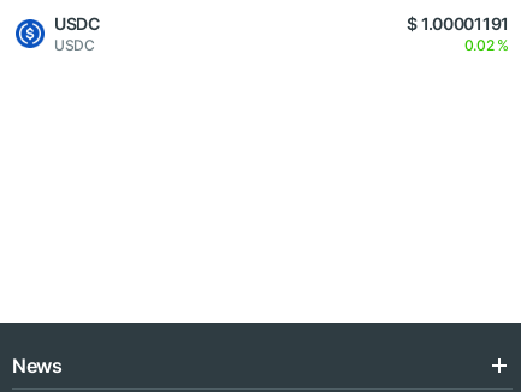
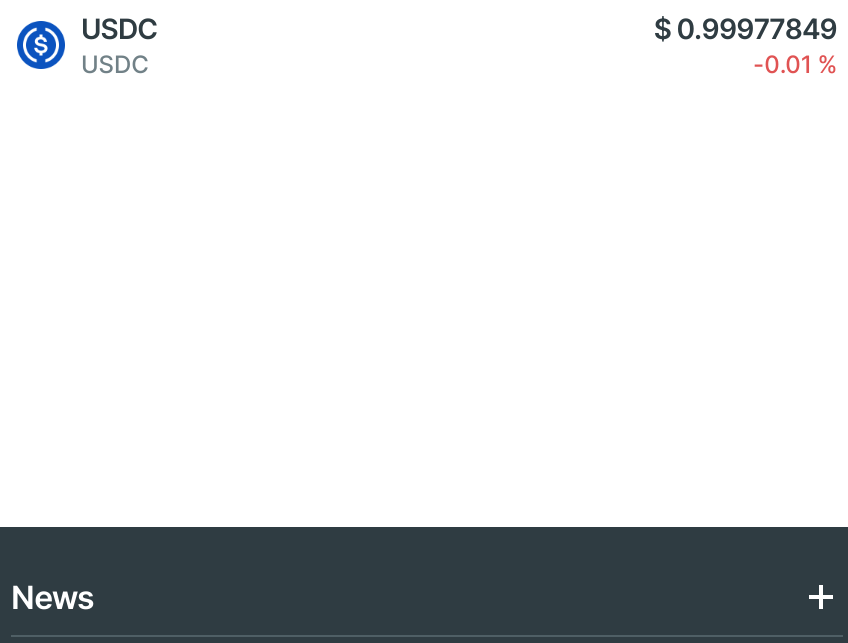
- $ 1.00001191
+ $ 0.99977849

- 0.02 %
+ -0.01 %
